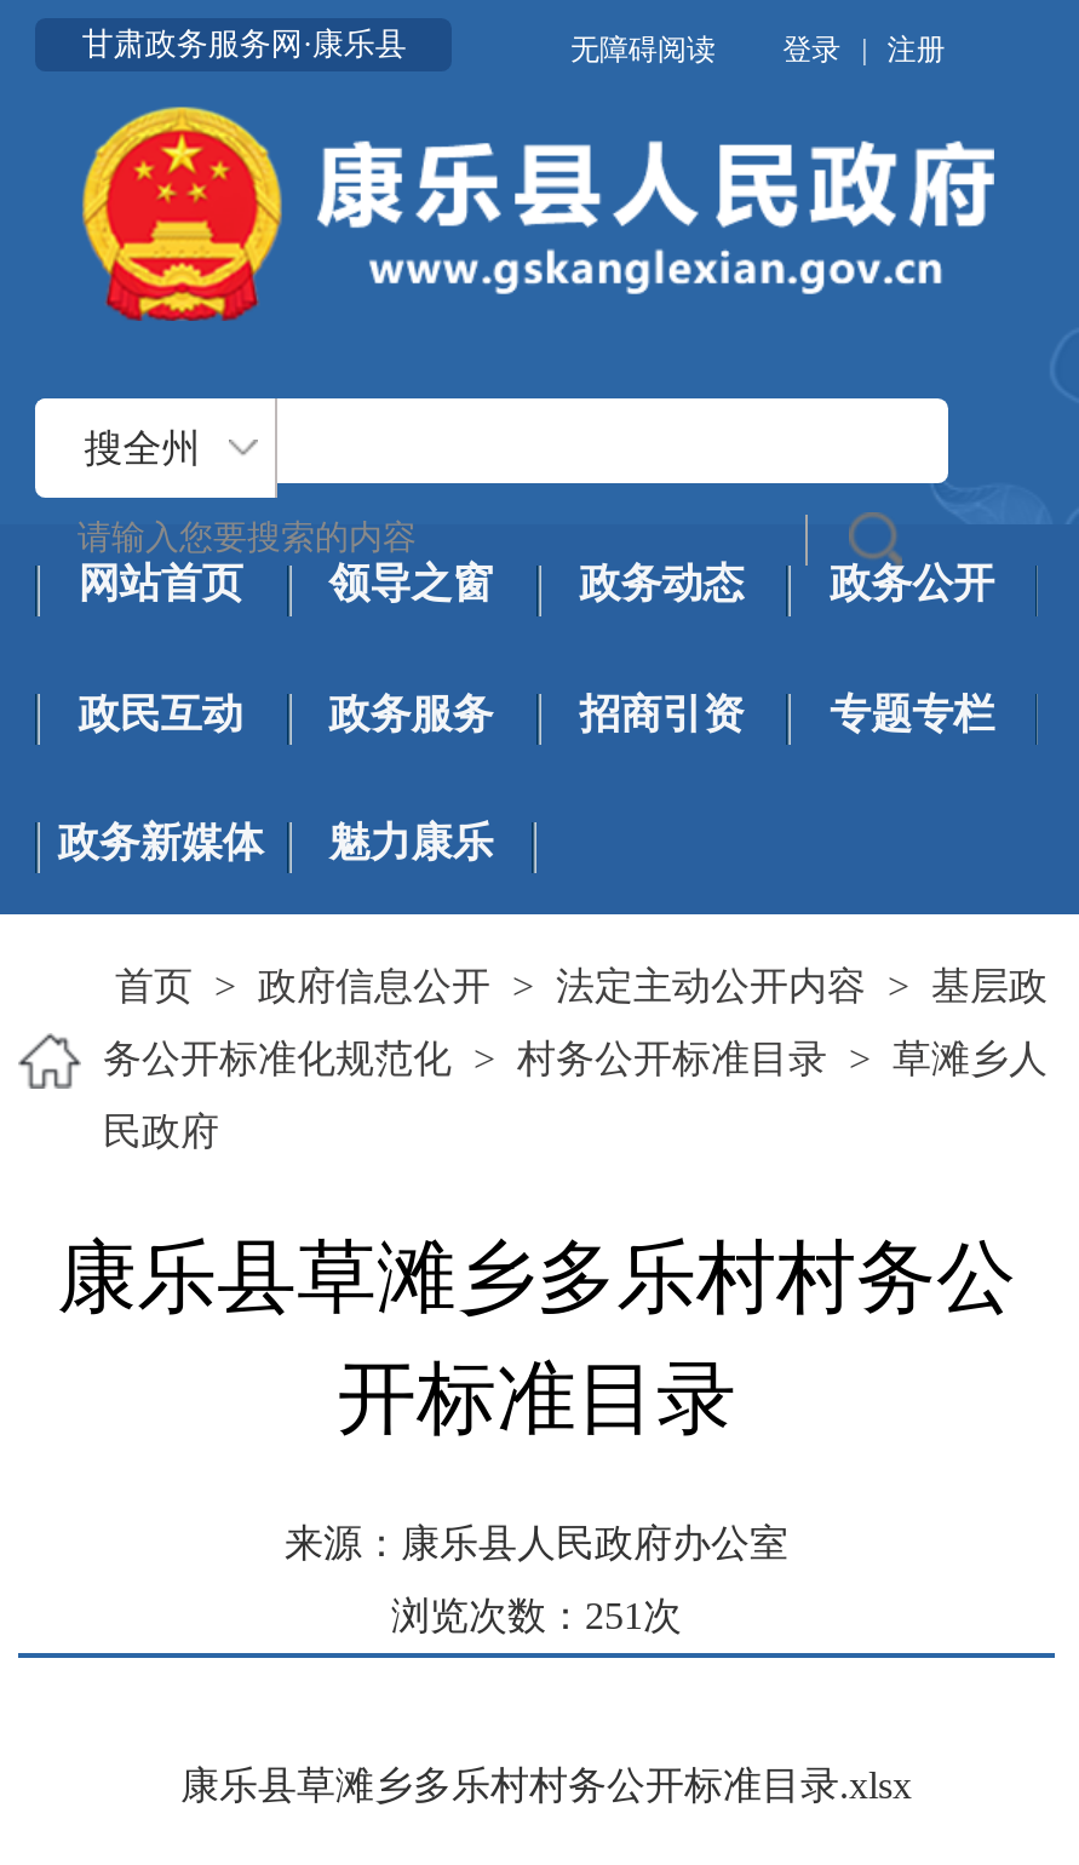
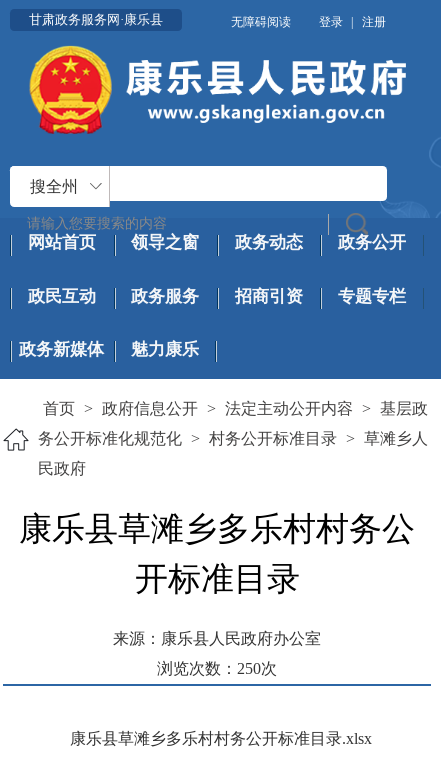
- 浏览次数：251次
+ 浏览次数：250次
